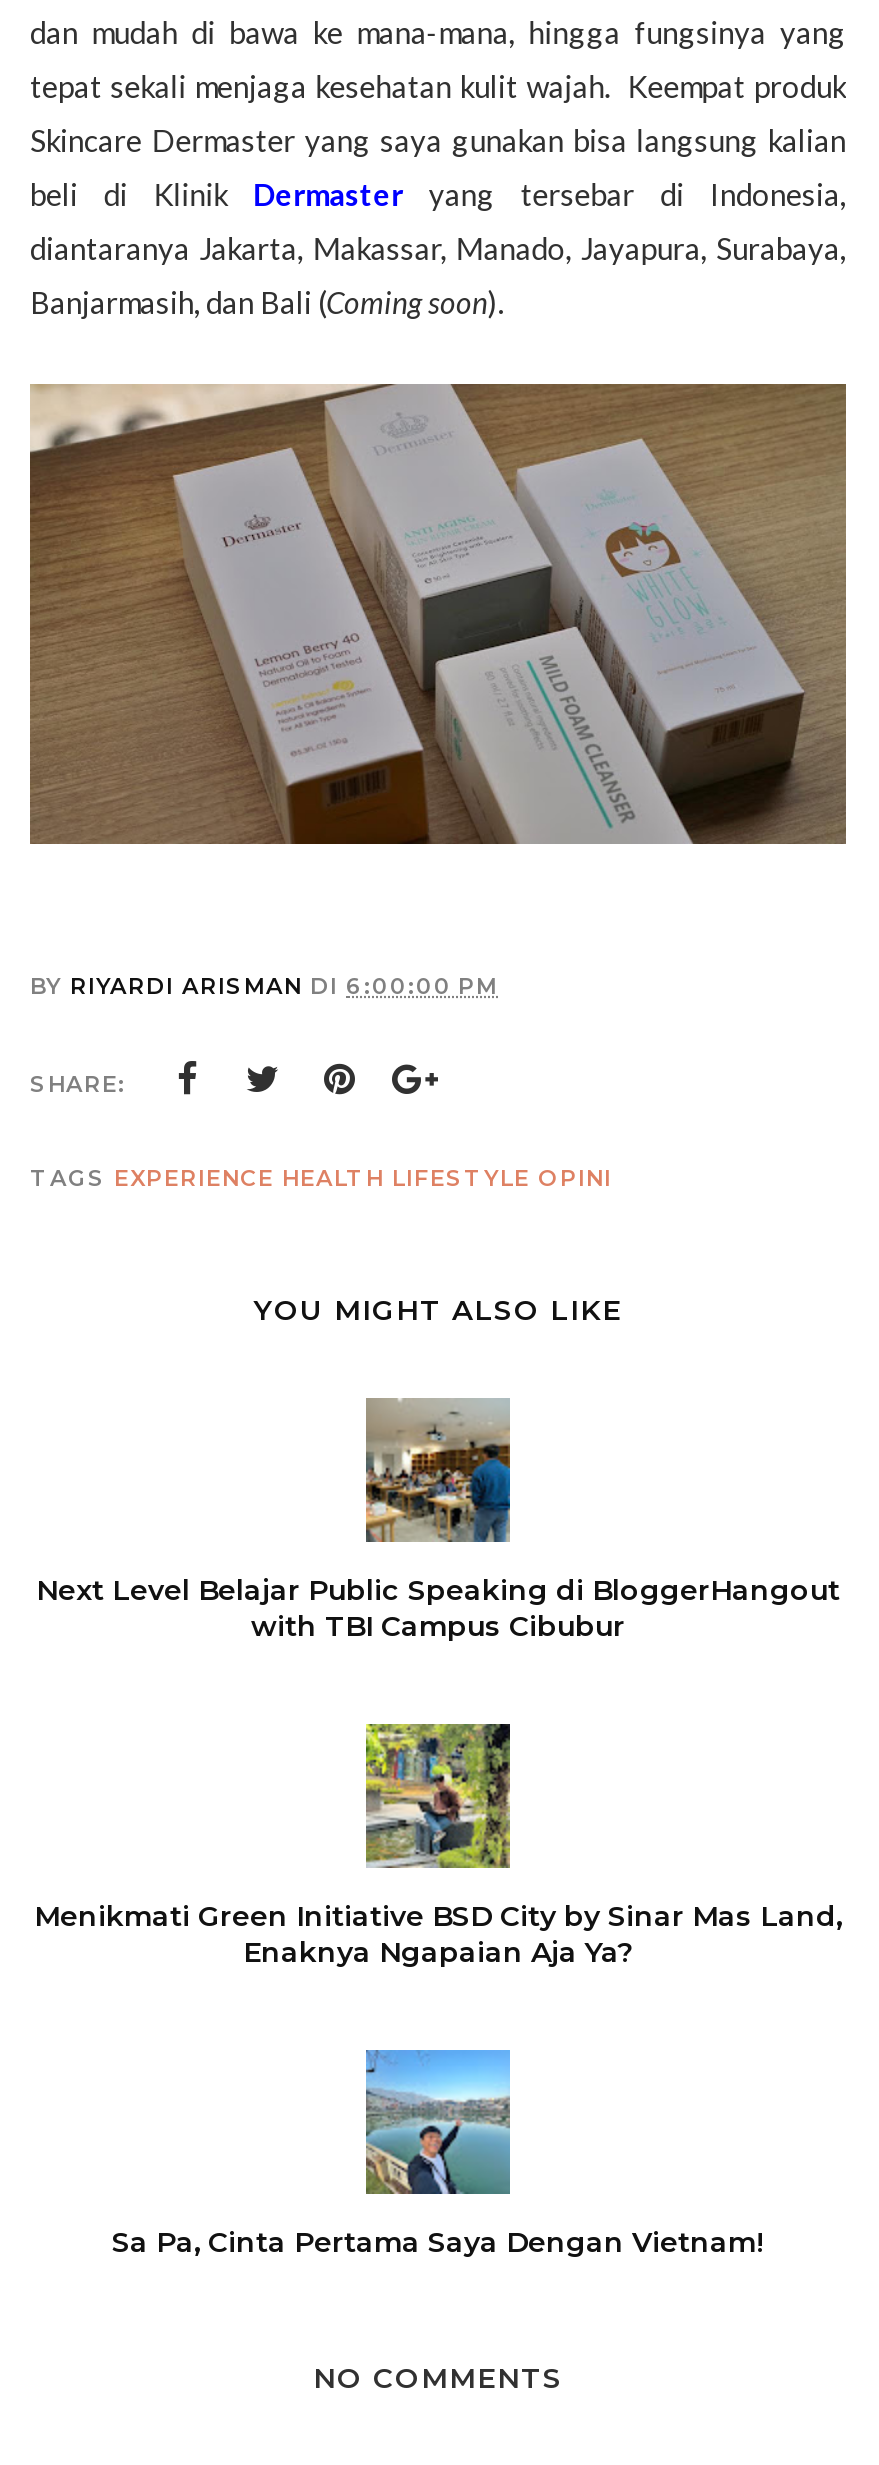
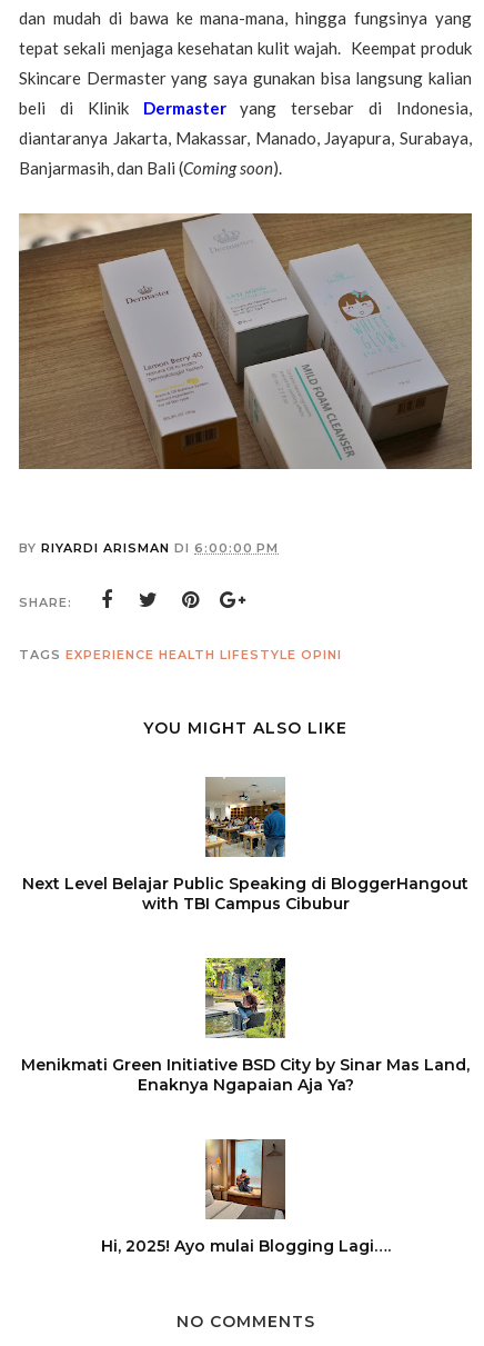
- [image]
- Sa Pa, Cinta Pertama Saya Dengan Vietnam!
+ [image]
+ Hi, 2025! Ayo mulai Blogging Lagi….
